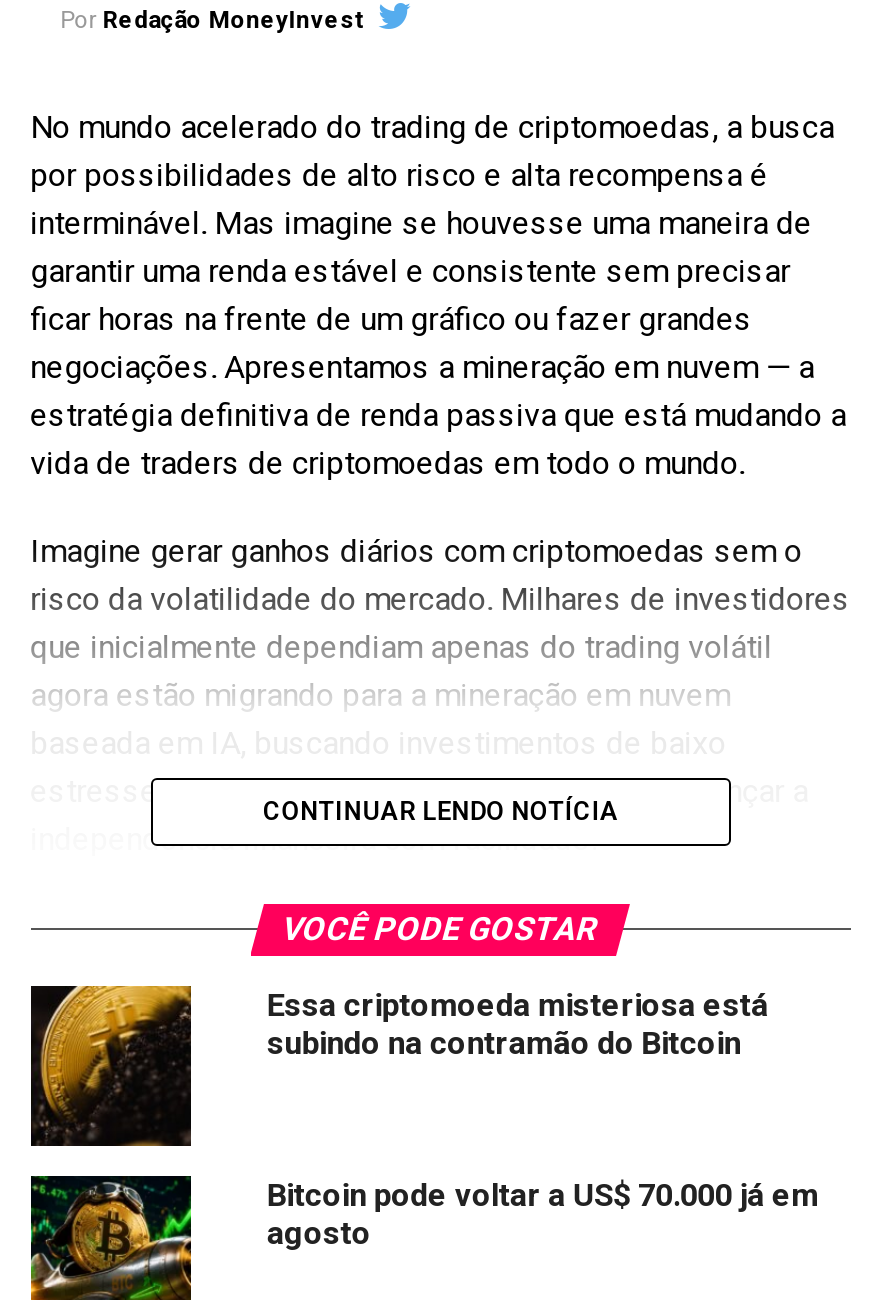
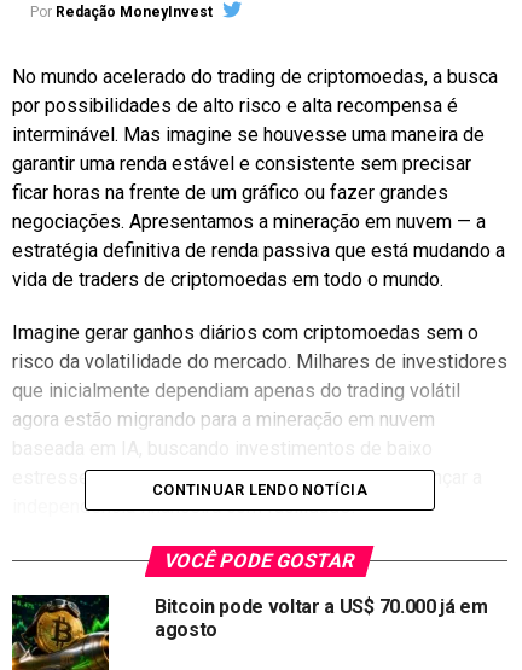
- [image]
- Essa criptomoeda misteriosa está
- subindo na contramão do Bitcoin
